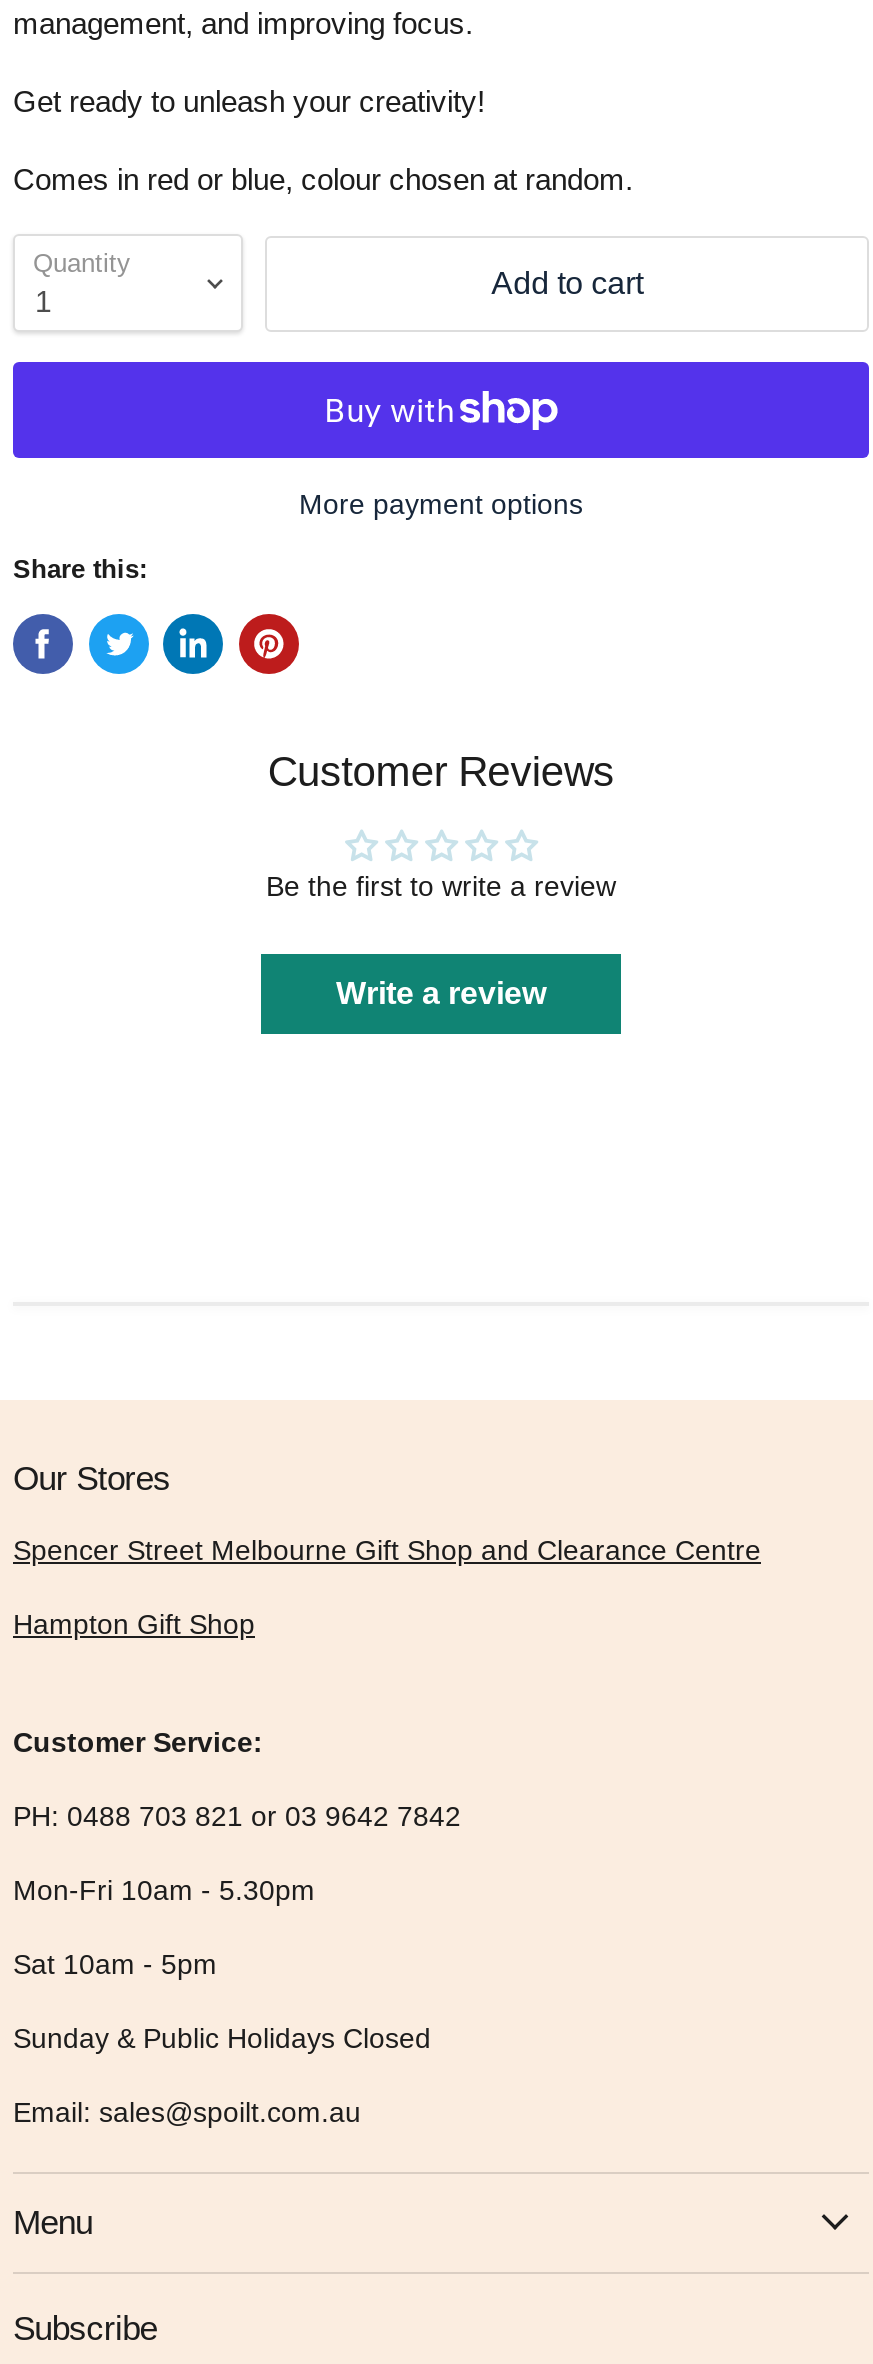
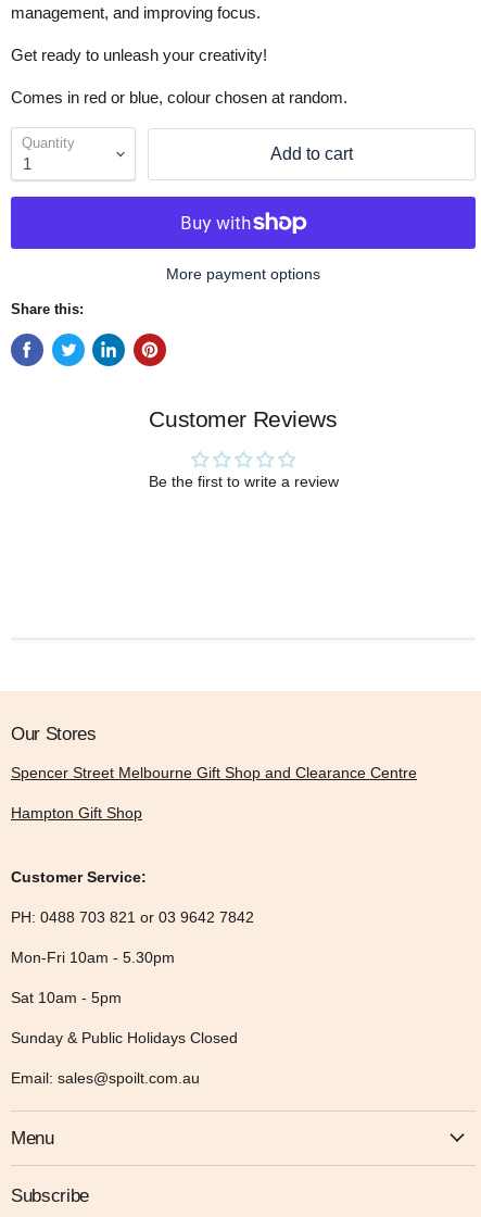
- Write a review
